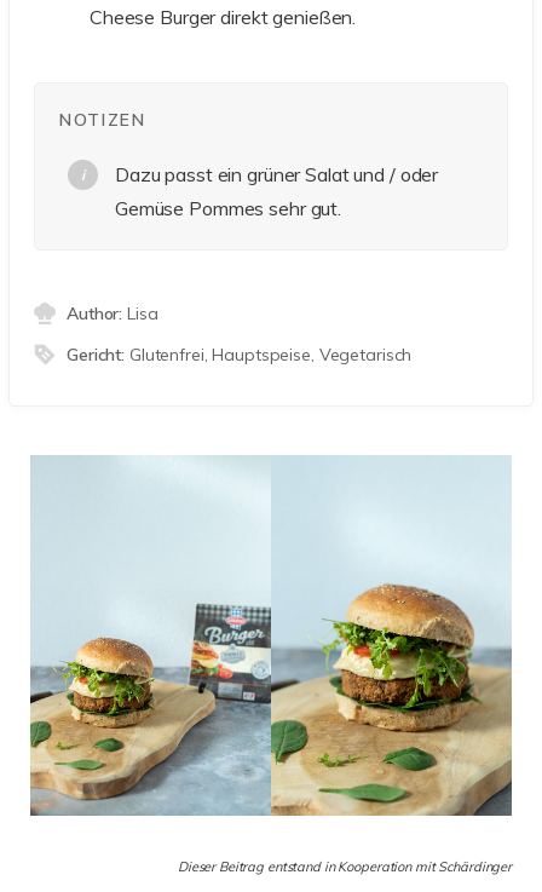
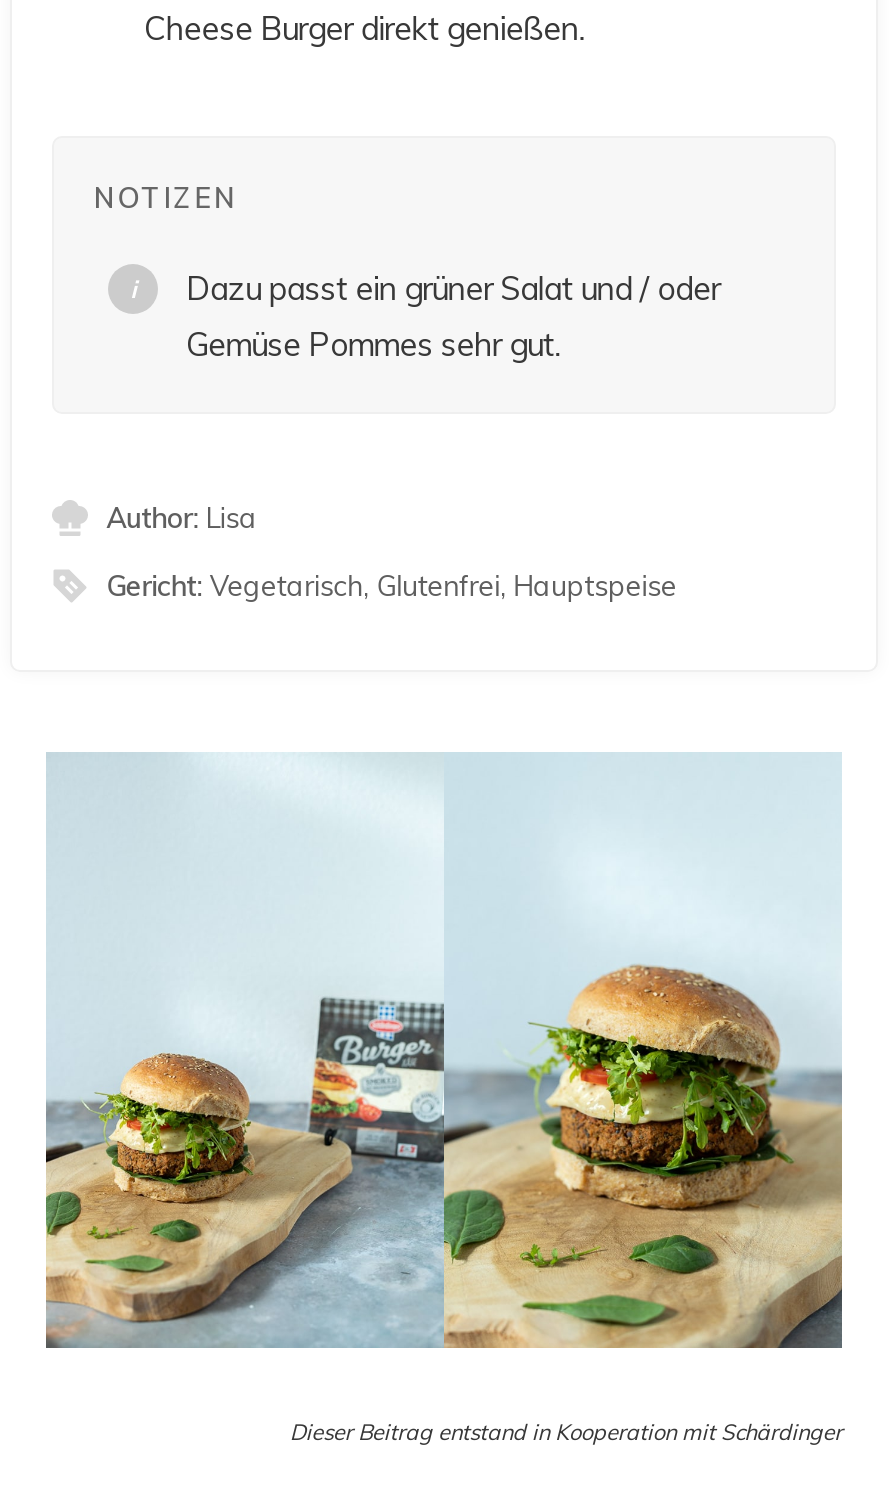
- Gericht: Glutenfrei, Hauptspeise, Vegetarisch
+ Gericht: Vegetarisch, Glutenfrei, Hauptspeise
